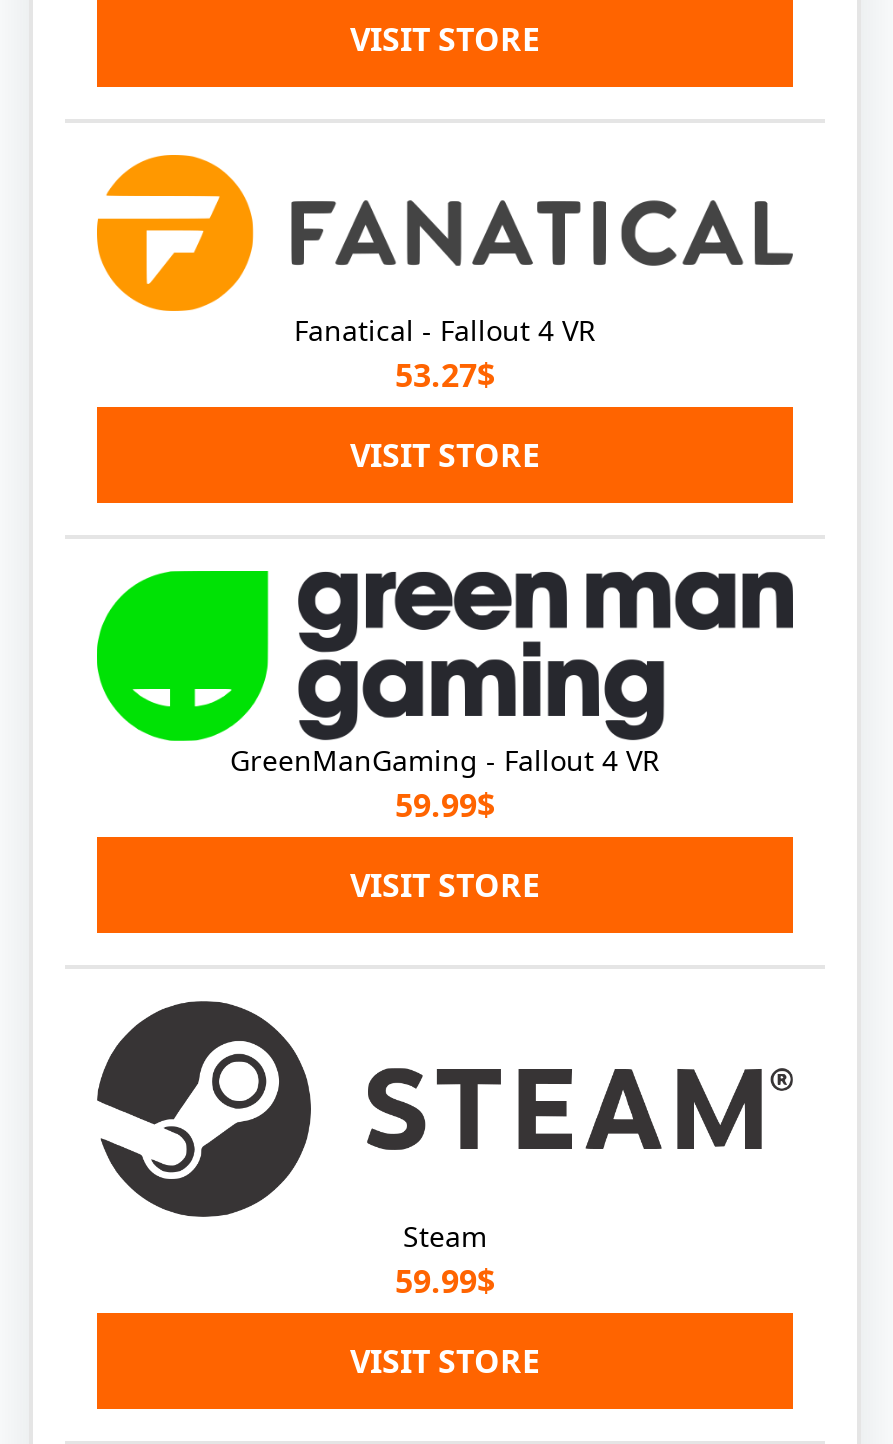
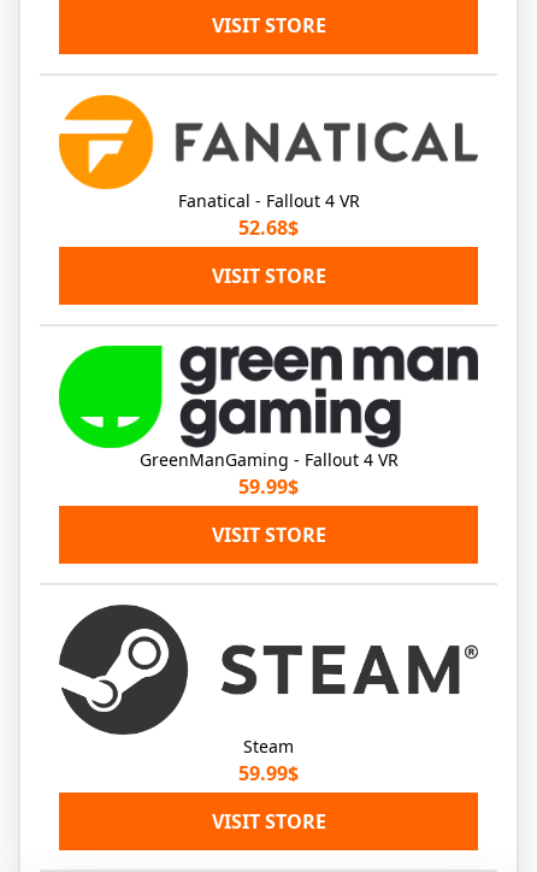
- 53.27$
+ 52.68$
